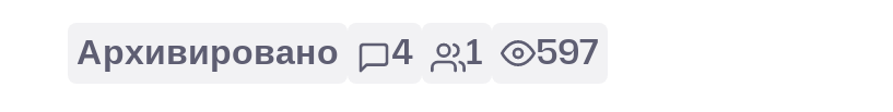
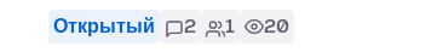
- Архивировано
- 4
+ Открытый
+ 2

- 597
+ 20
